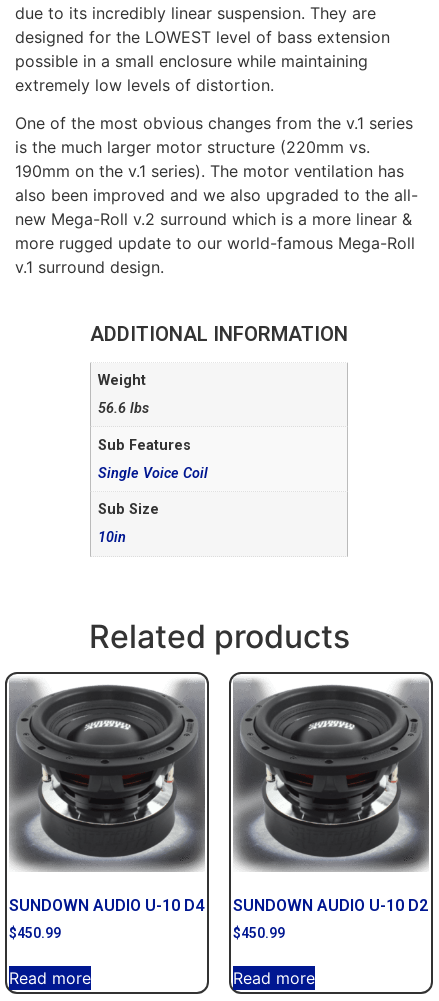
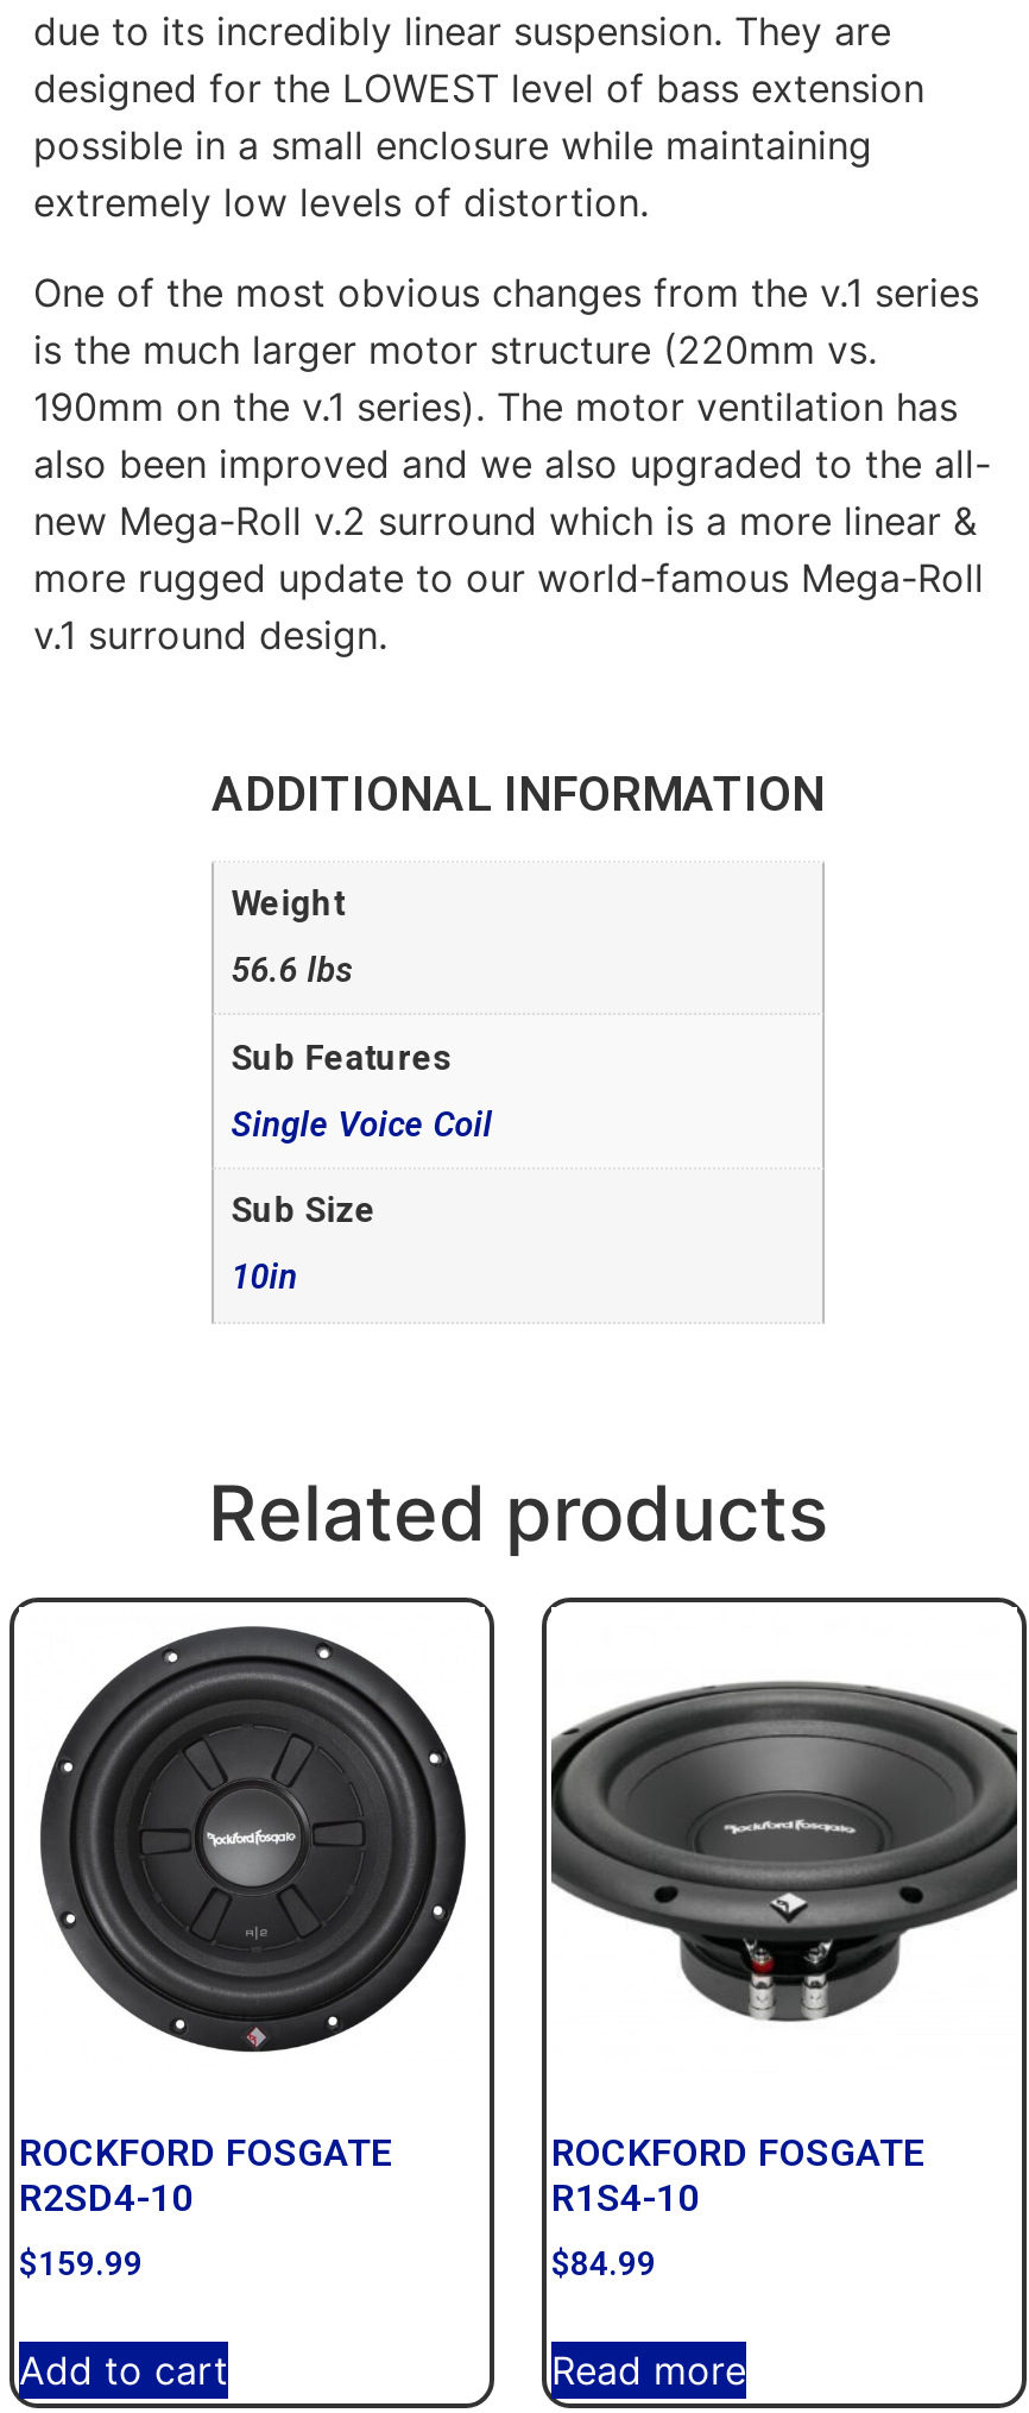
- [image]
- SUNDOWN AUDIO U-10 D4
+ [image]
+ ROCKFORD FOSGATE
+ R2SD4-10

- [image]
- SUNDOWN AUDIO U-10 D2
+ [image]
+ ROCKFORD FOSGATE
+ R1S4-10

- $450.99
+ $159.99

- $450.99
+ $84.99

- Read more
+ Add to cart
